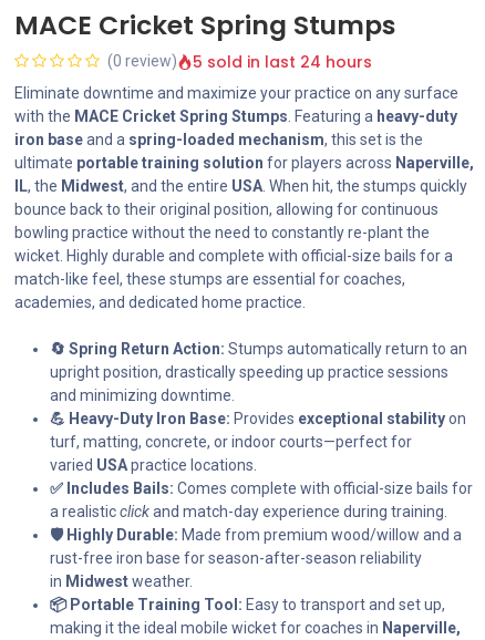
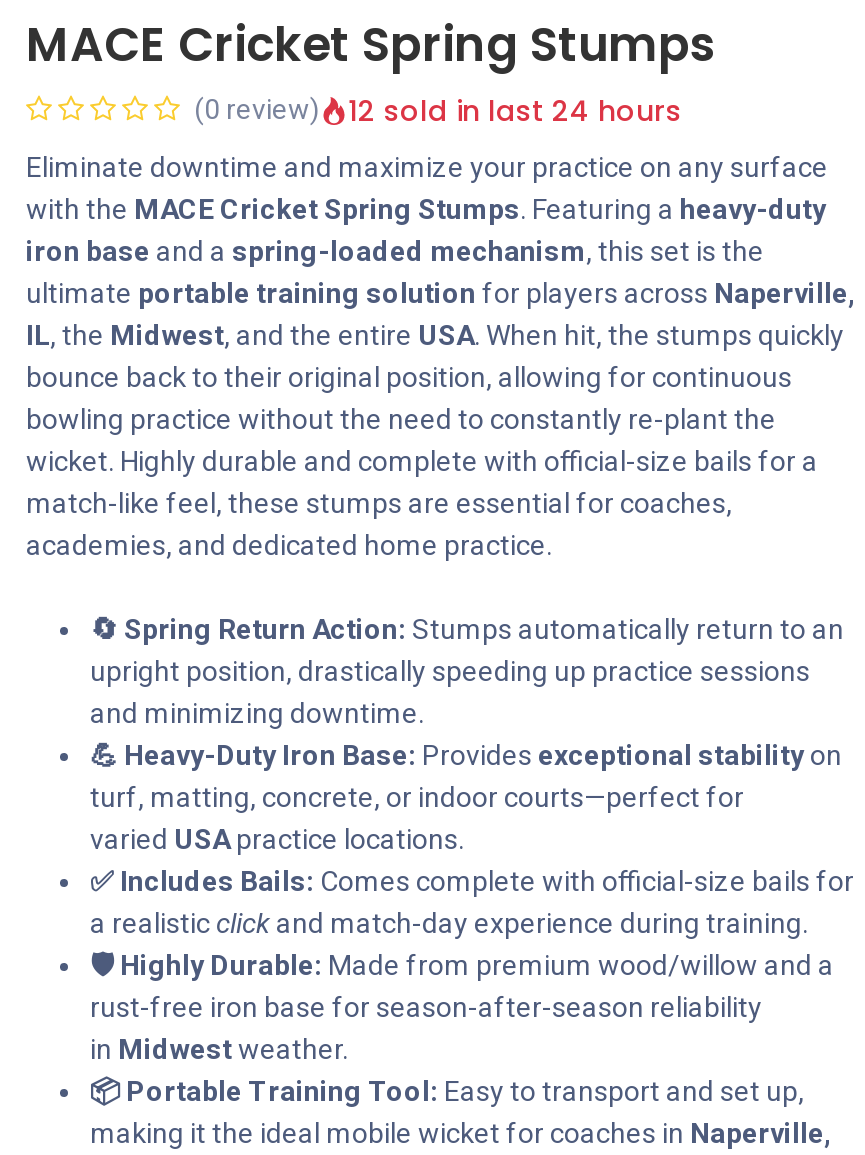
- 5 sold in last 24 hours
+ 12 sold in last 24 hours
